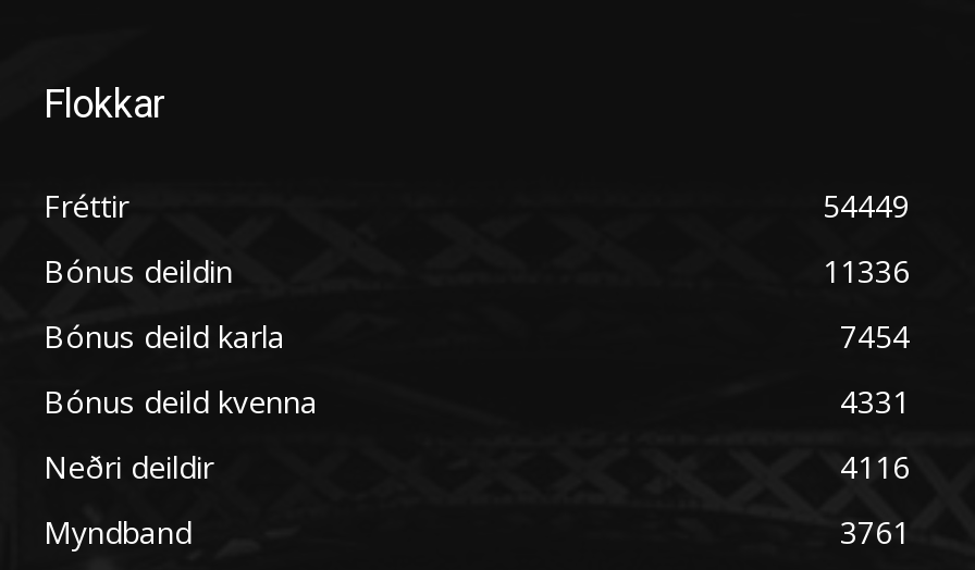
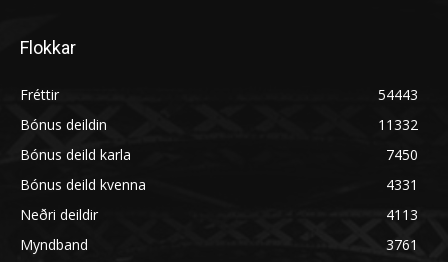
- 54449
+ 54443

- 11336
+ 11332

- 7454
+ 7450

- 4116
+ 4113
